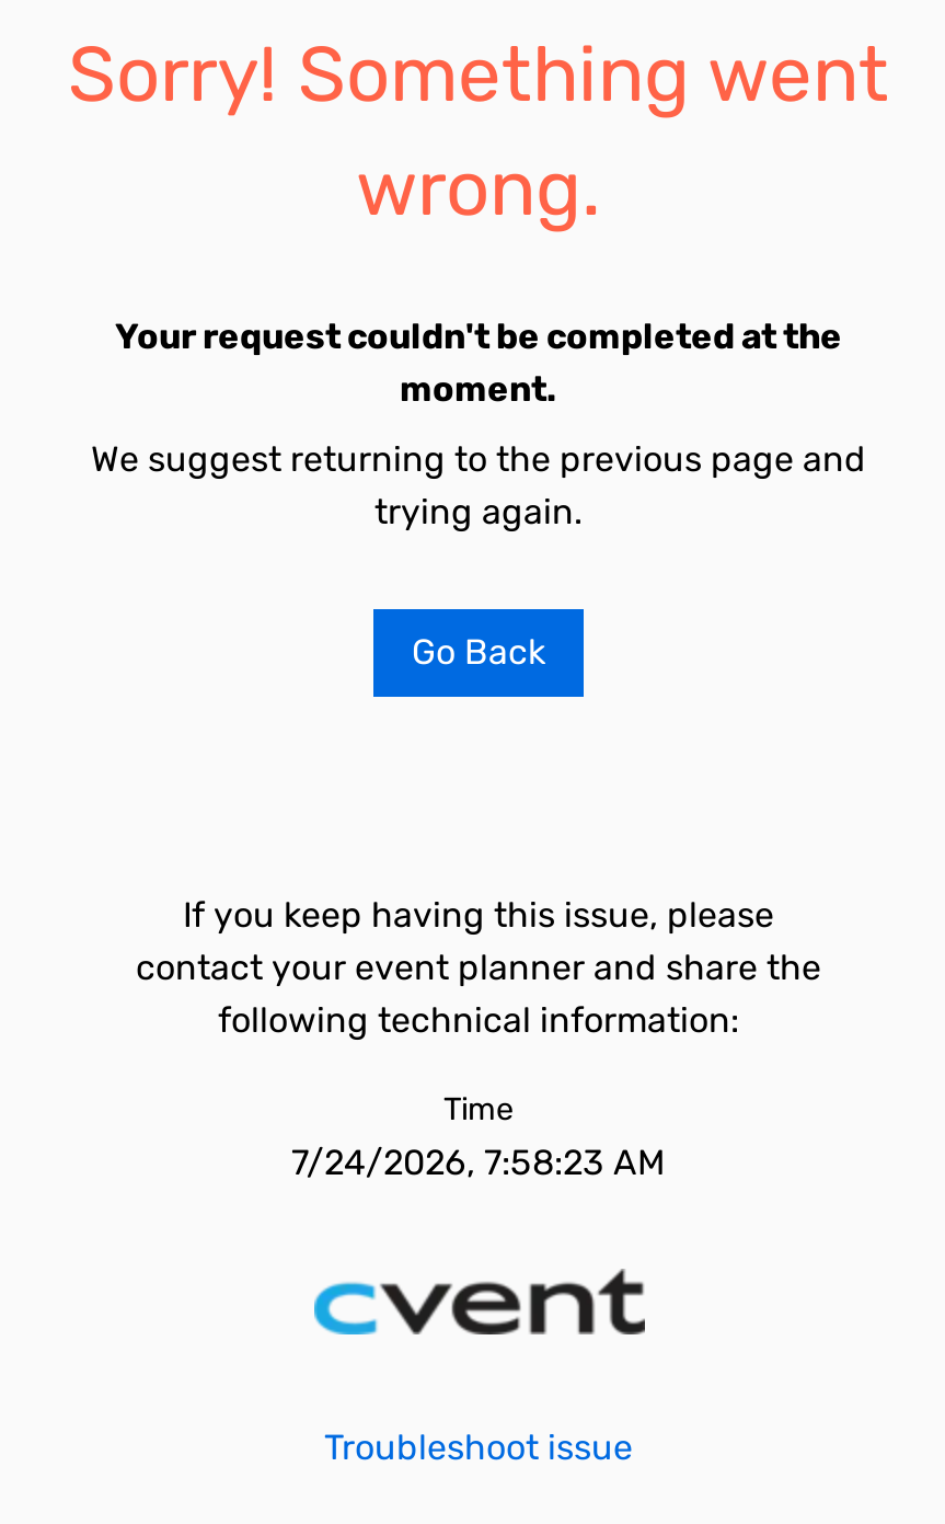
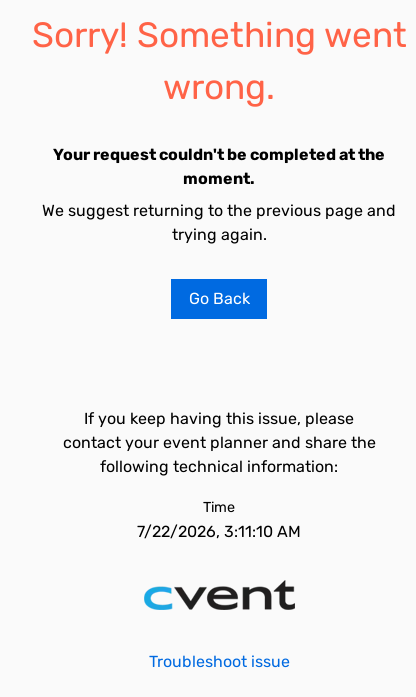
- 7/24/2026, 7:58:23 AM
+ 7/22/2026, 3:11:10 AM
